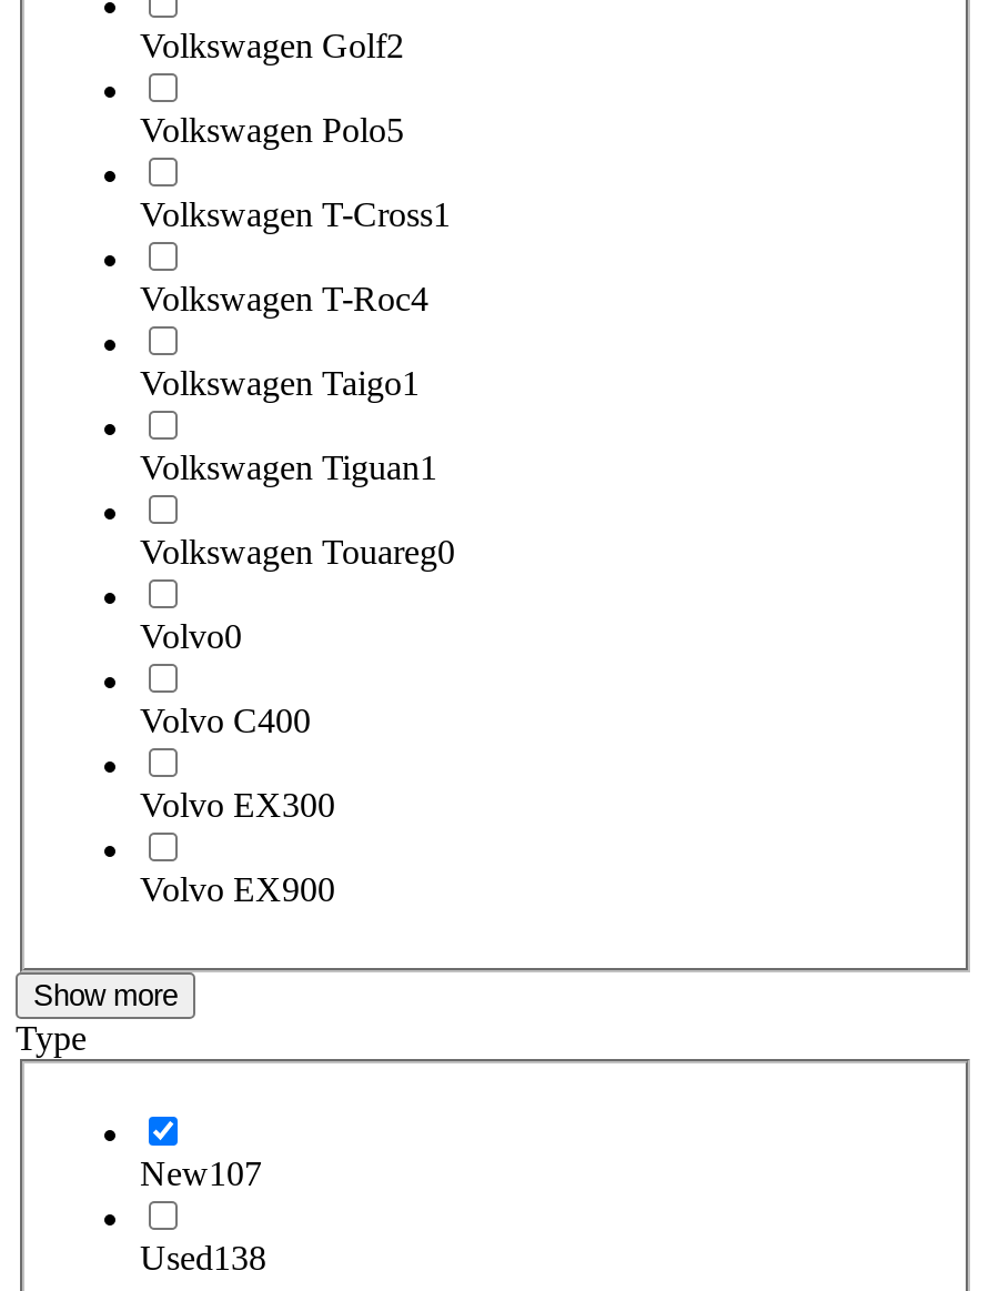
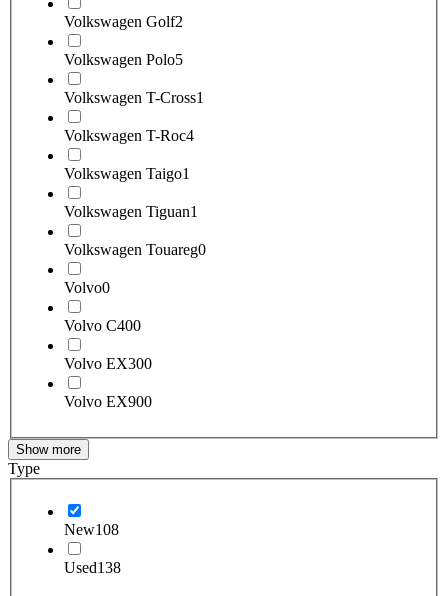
- New107
+ New108
